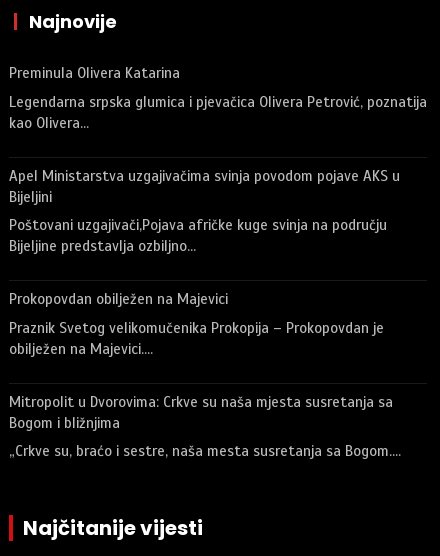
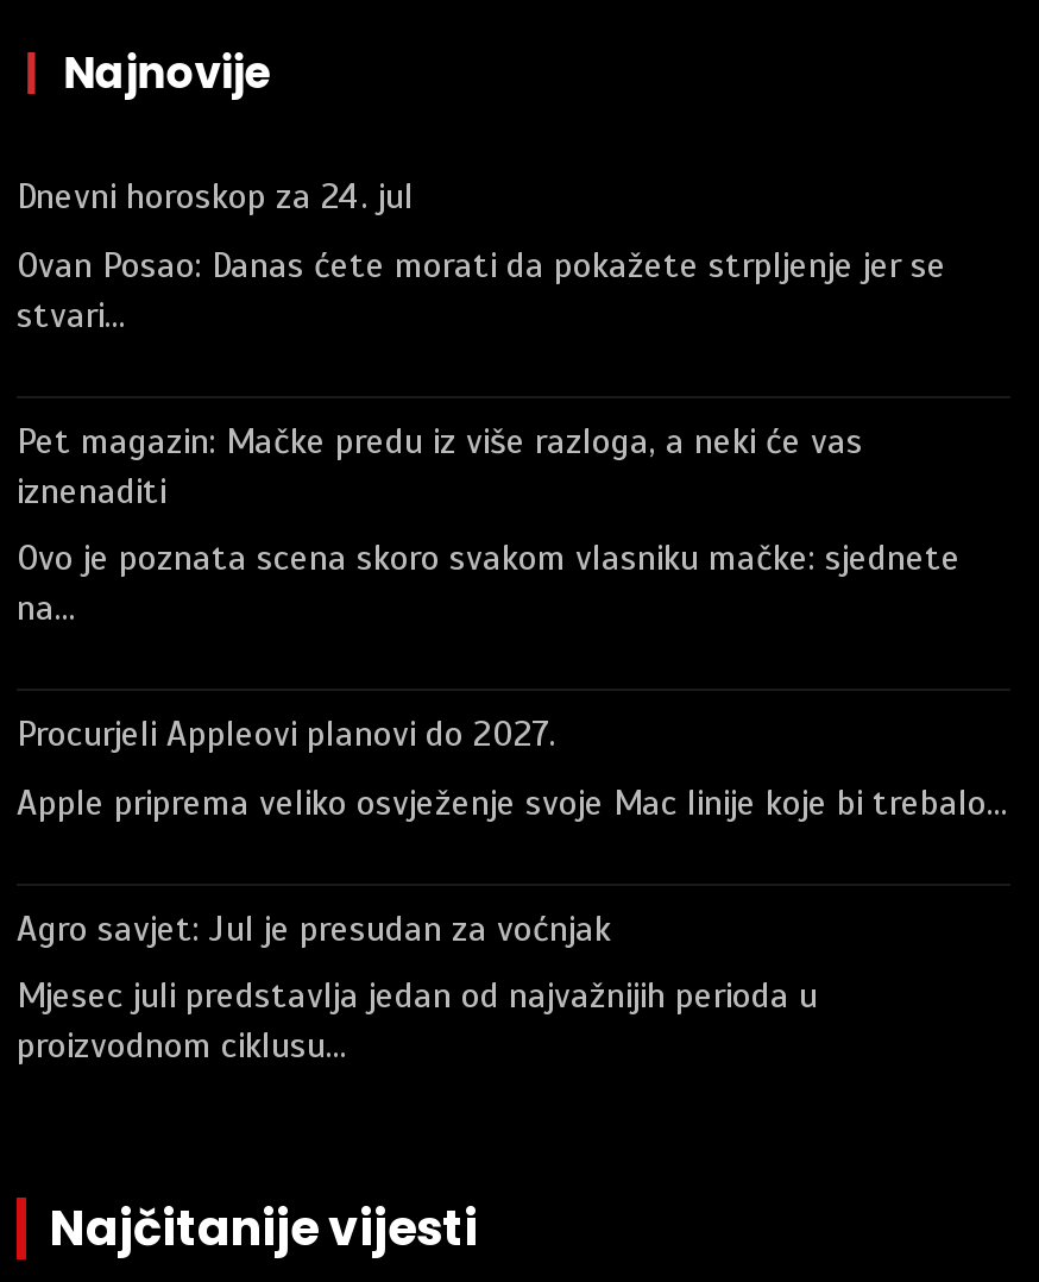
- Preminula Olivera Katarina
+ Dnevni horoskop za 24. jul

- Legendarna srpska glumica i pjevačica Olivera Petrović, poznatija
- kao Olivera…
+ Ovan Posao: Danas ćete morati da pokažete strpljenje jer se
+ stvari…

- Apel Ministarstva uzgajivačima svinja povodom pojave AKS u
- Bijeljini
+ Pet magazin: Mačke predu iz više razloga, a neki će vas
+ iznenaditi

- Poštovani uzgajivači,Pojava afričke kuge svinja na području
- Bijeljine predstavlja ozbiljno…
+ Ovo je poznata scena skoro svakom vlasniku mačke: sjednete
+ na…

- Prokopovdan obilježen na Majevici
+ Procurjeli Appleovi planovi do 2027.

- Praznik Svetog velikomučenika Prokopija – Prokopovdan je
- obilježen na Majevici.…
+ Apple priprema veliko osvježenje svoje Mac linije koje bi trebalo…

- Mitropolit u Dvorovima: Crkve su naša mjesta susretanja sa
- Bogom i bližnjima
+ Agro savjet: Jul je presudan za voćnjak

- „Crkve su, braćo i sestre, naša mesta susretanja sa Bogom.…
+ Mjesec juli predstavlja jedan od najvažnijih perioda u
+ proizvodnom ciklusu…
